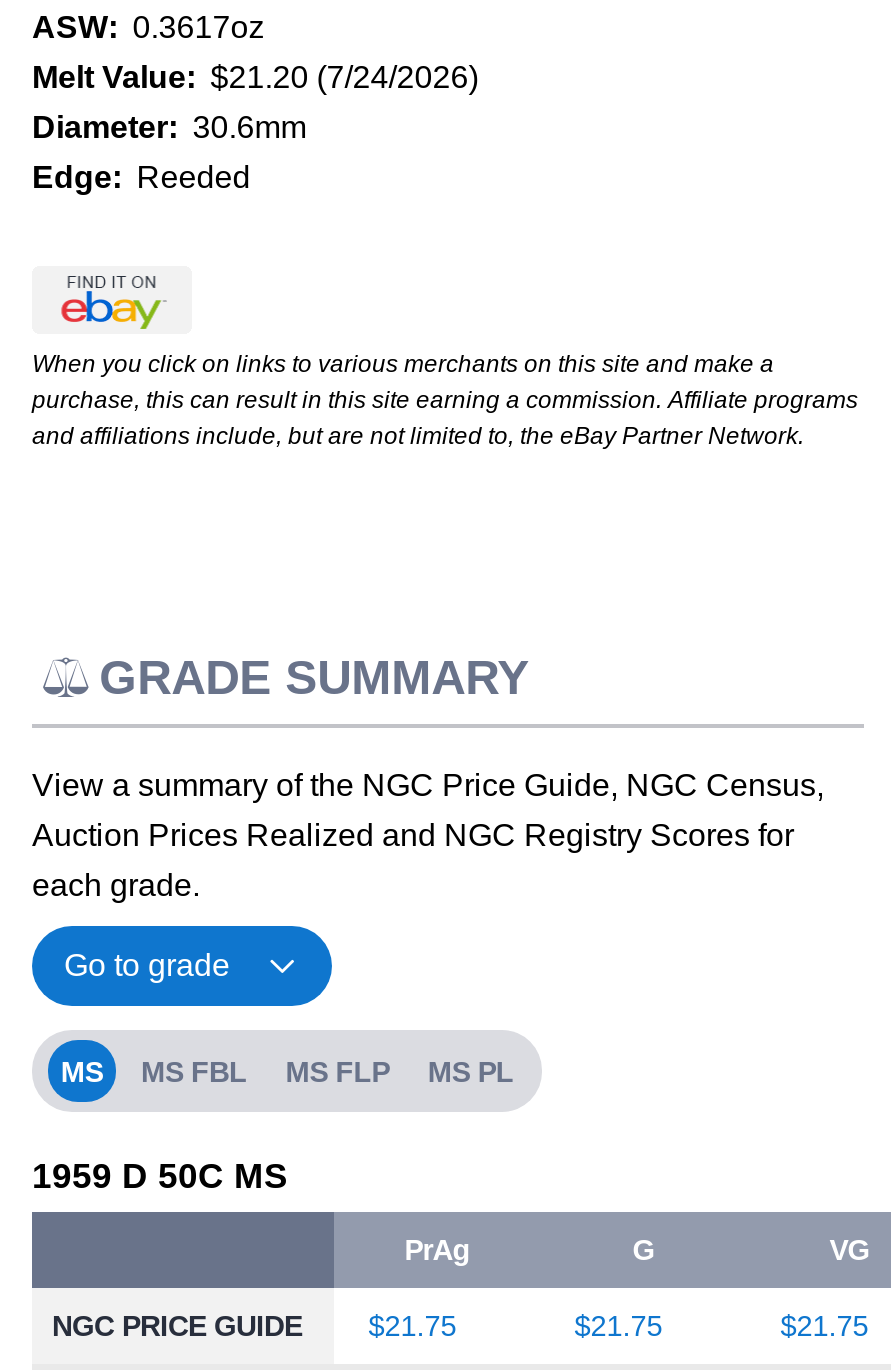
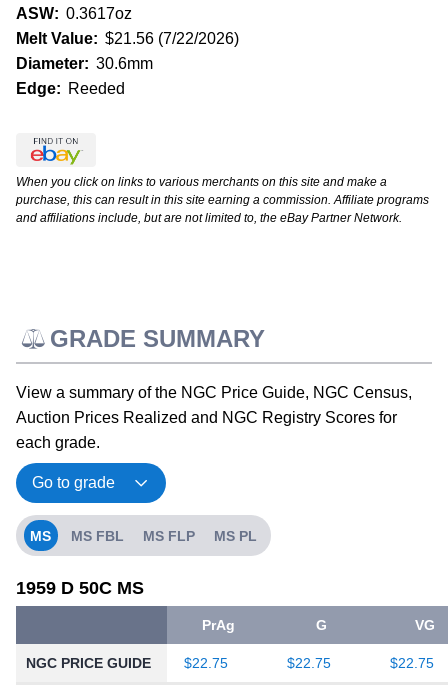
- Melt Value: $21.20 (7/24/2026)
+ Melt Value: $21.56 (7/22/2026)

- $21.75
+ $22.75

- $21.75
+ $22.75

- $21.75
+ $22.75
